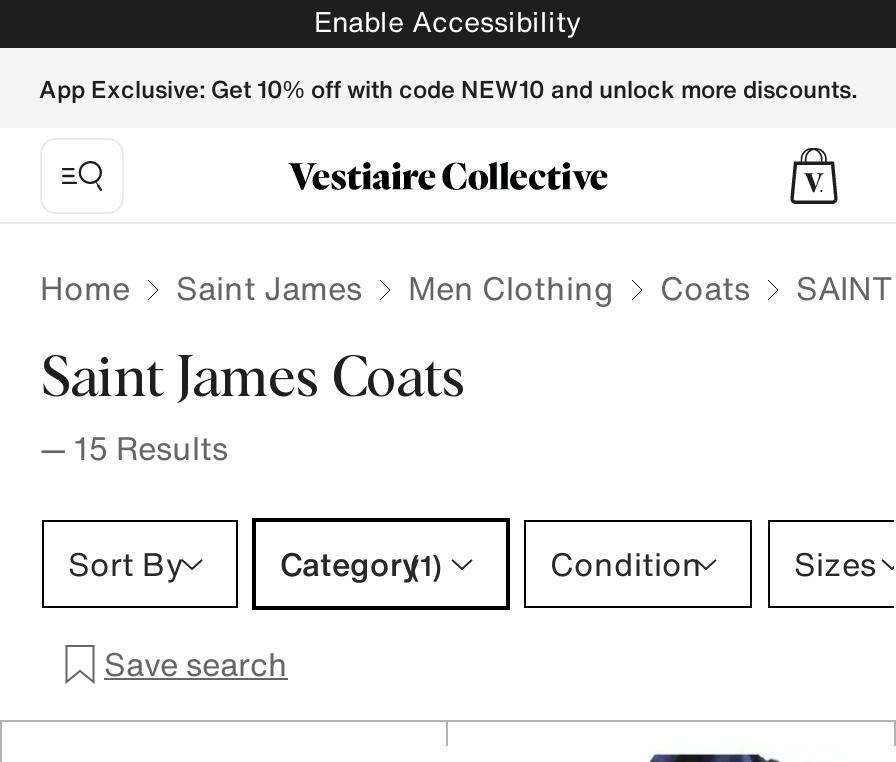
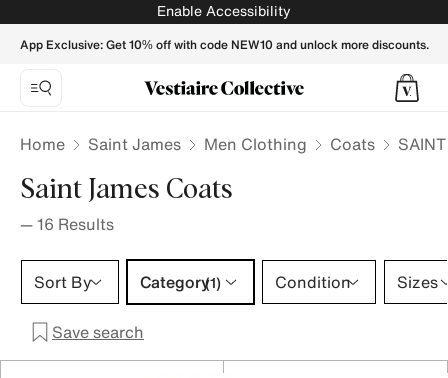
- — 15 Results
+ — 16 Results
